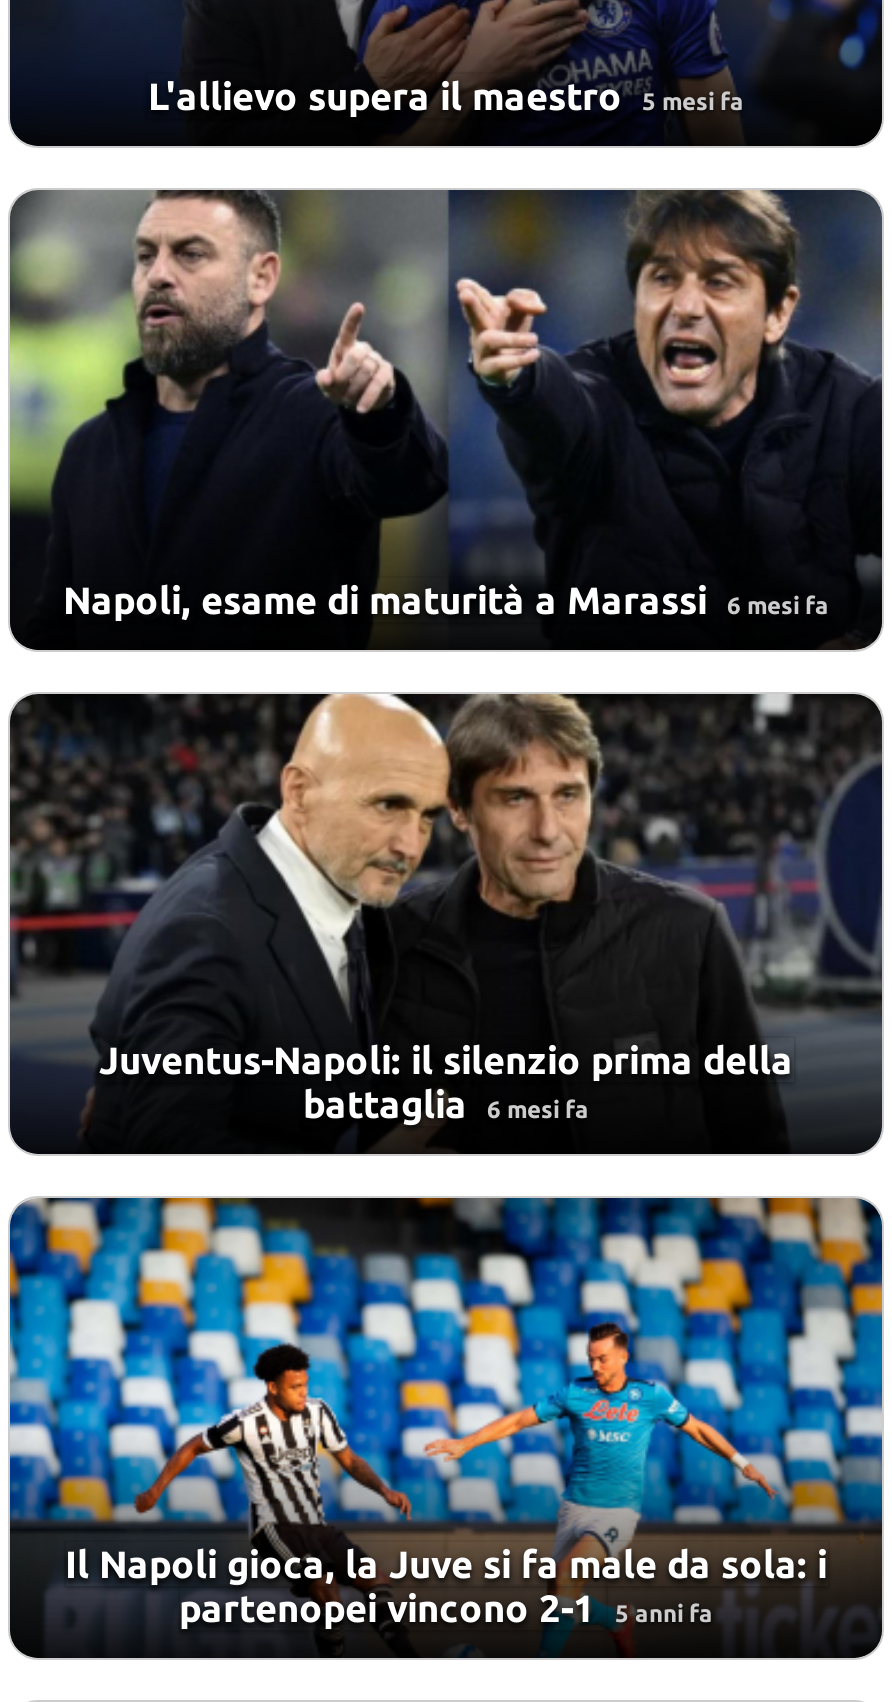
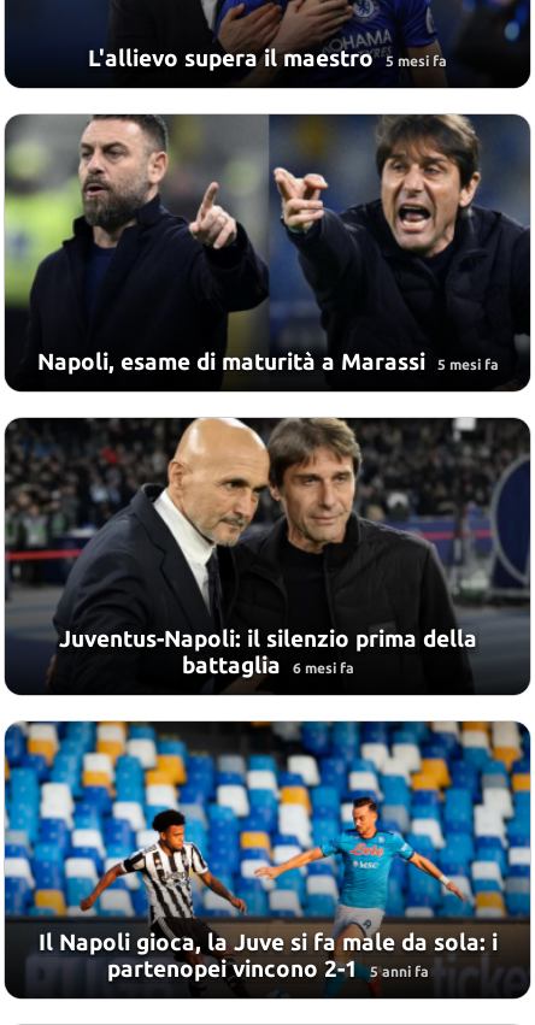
- Napoli, esame di maturità a Marassi 6 mesi fa
+ Napoli, esame di maturità a Marassi 5 mesi fa
